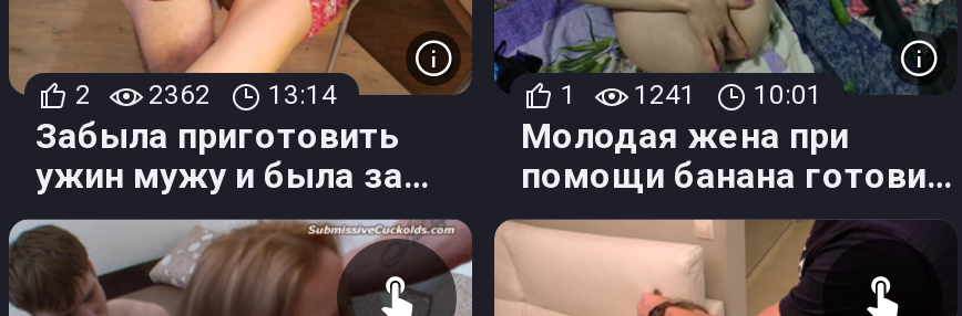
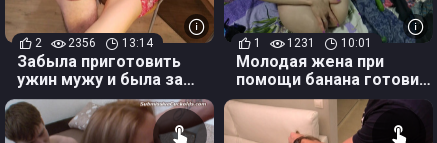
- 2 2362 13:14
+ 2 2356 13:14

- 1 1241 10:01
+ 1 1231 10:01
